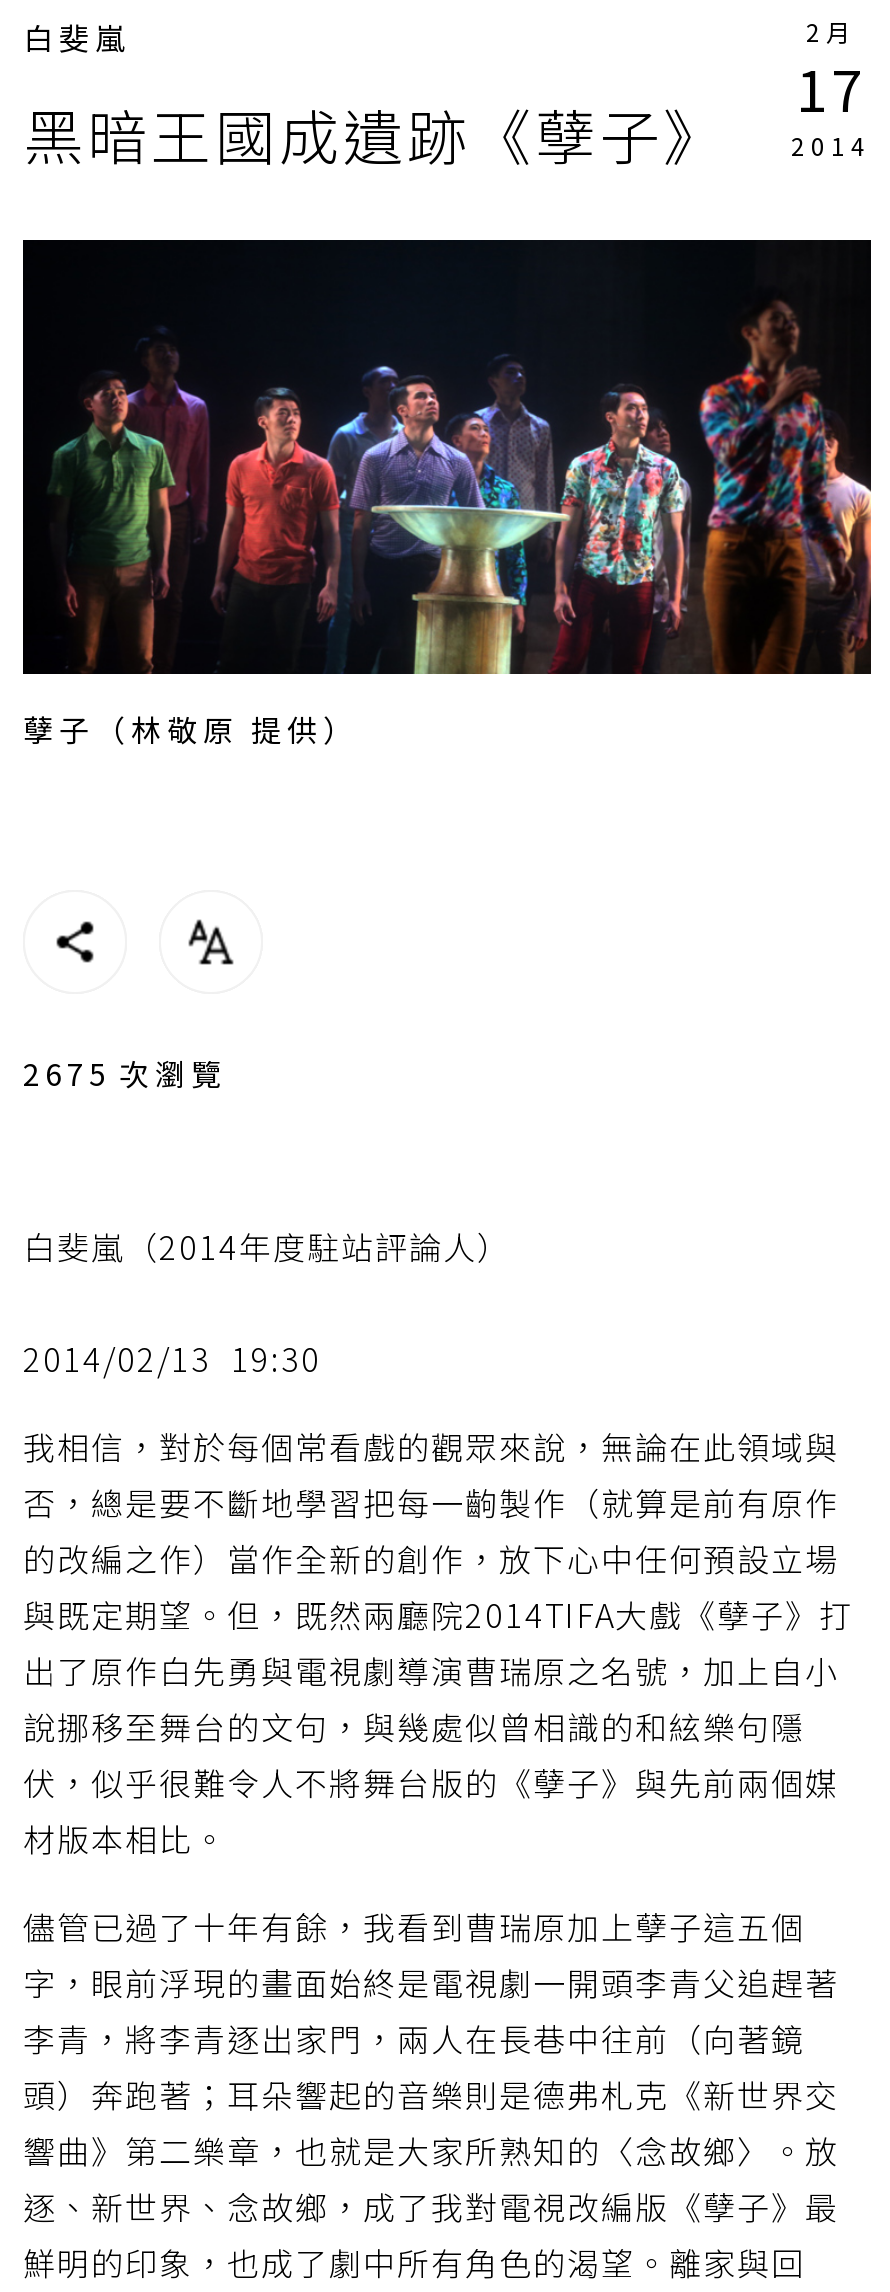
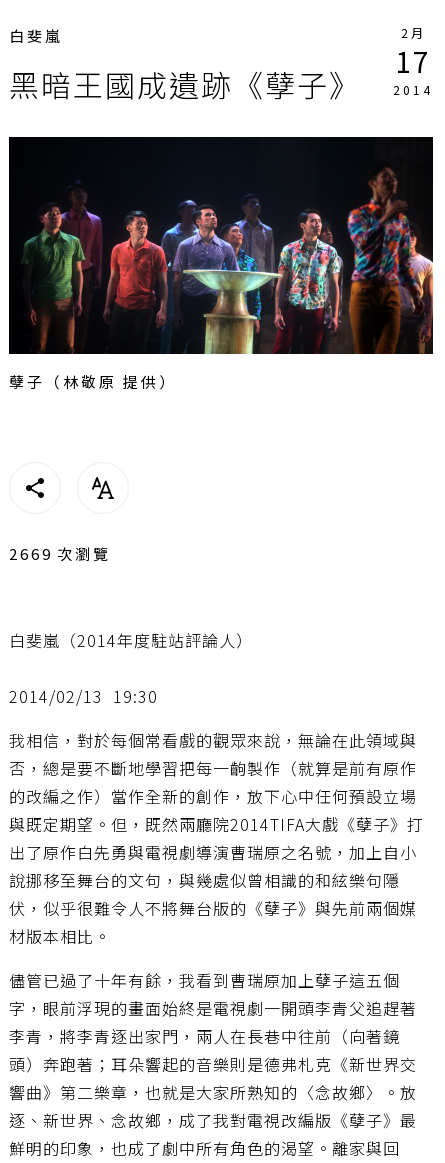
- 2675 次瀏覽
+ 2669 次瀏覽
